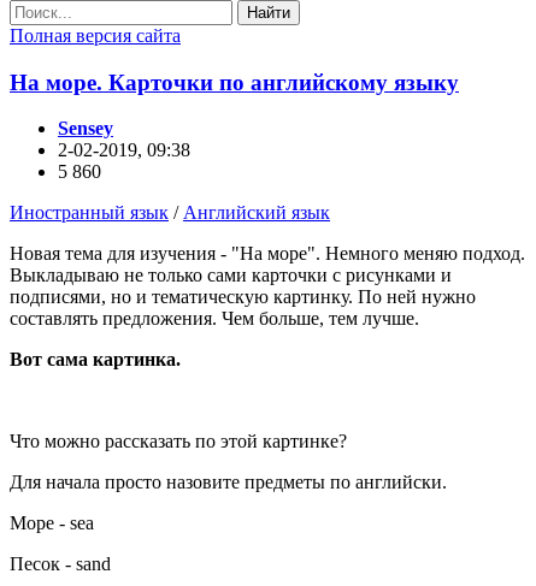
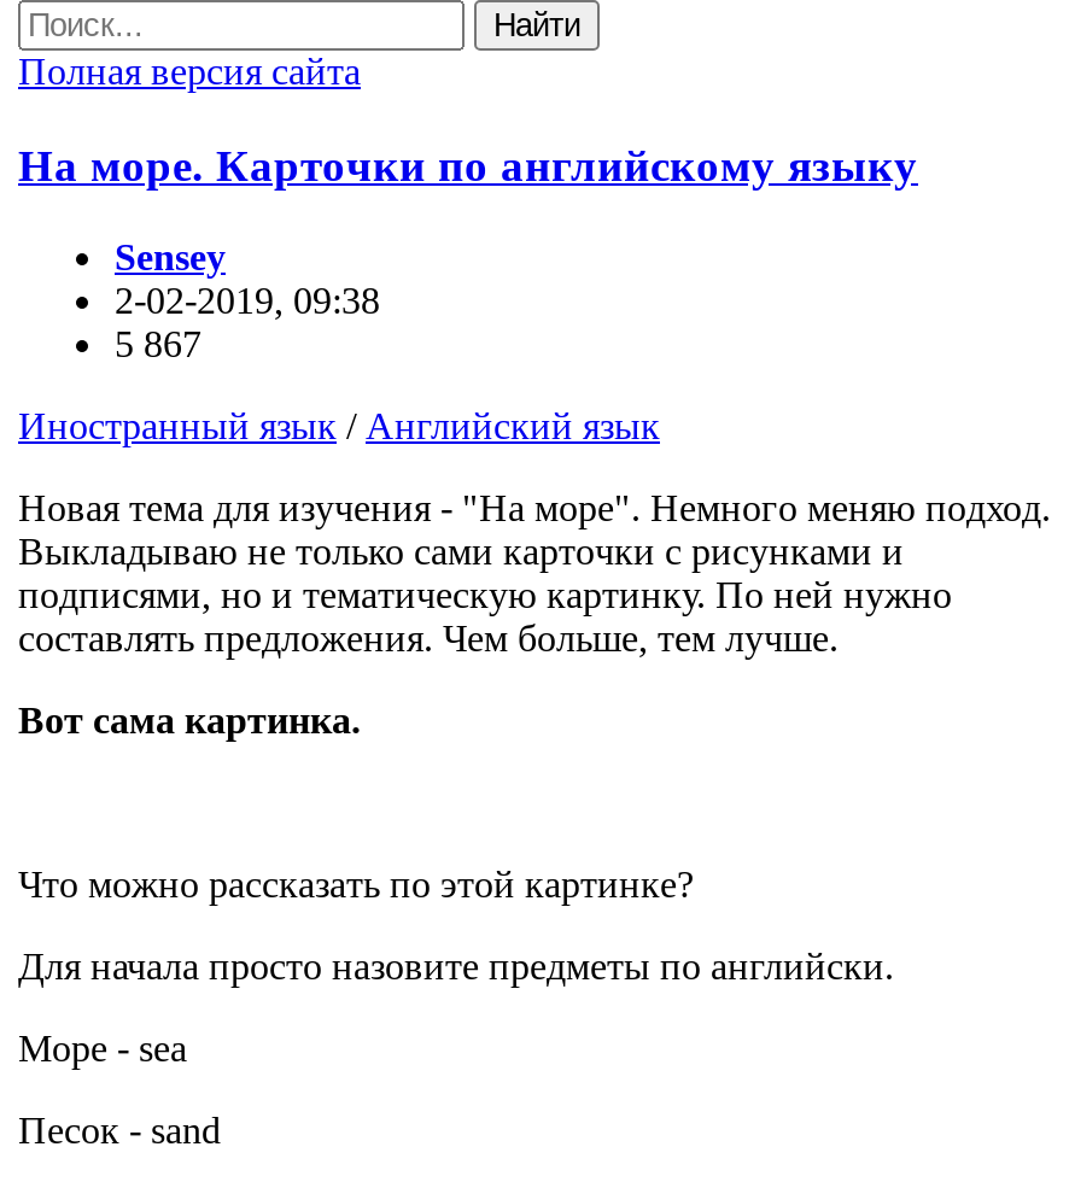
- 5 860
+ 5 867
